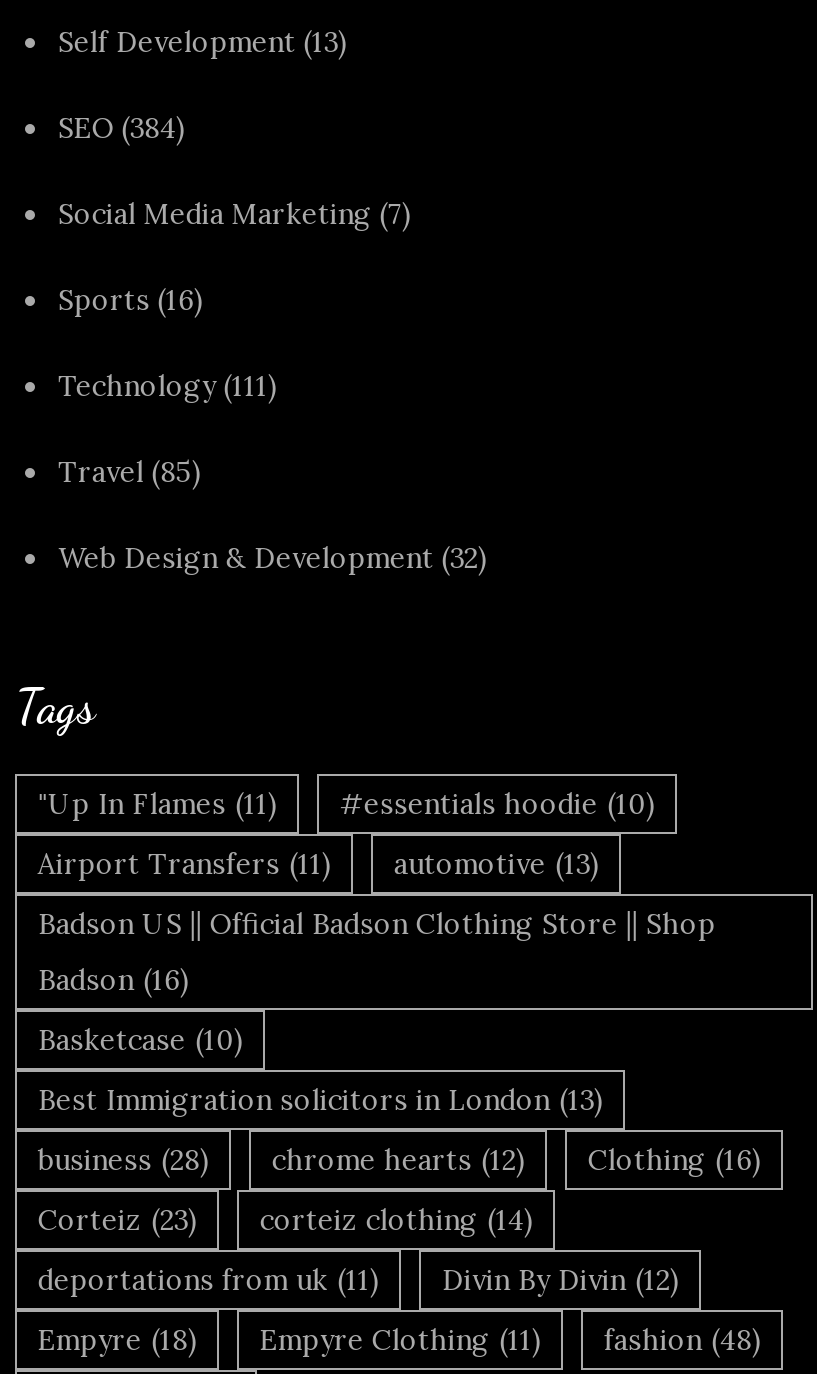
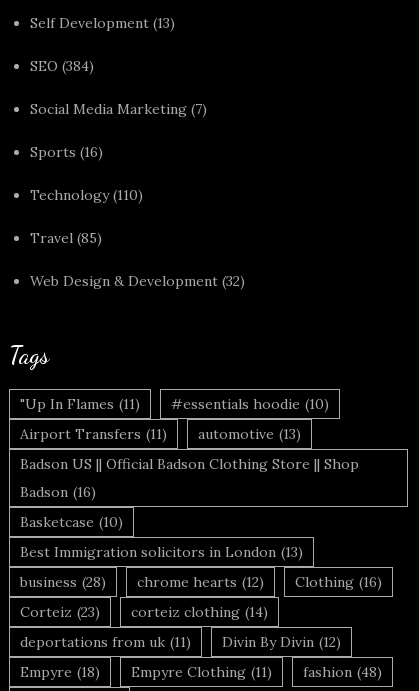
- Technology (111)
+ Technology (110)
